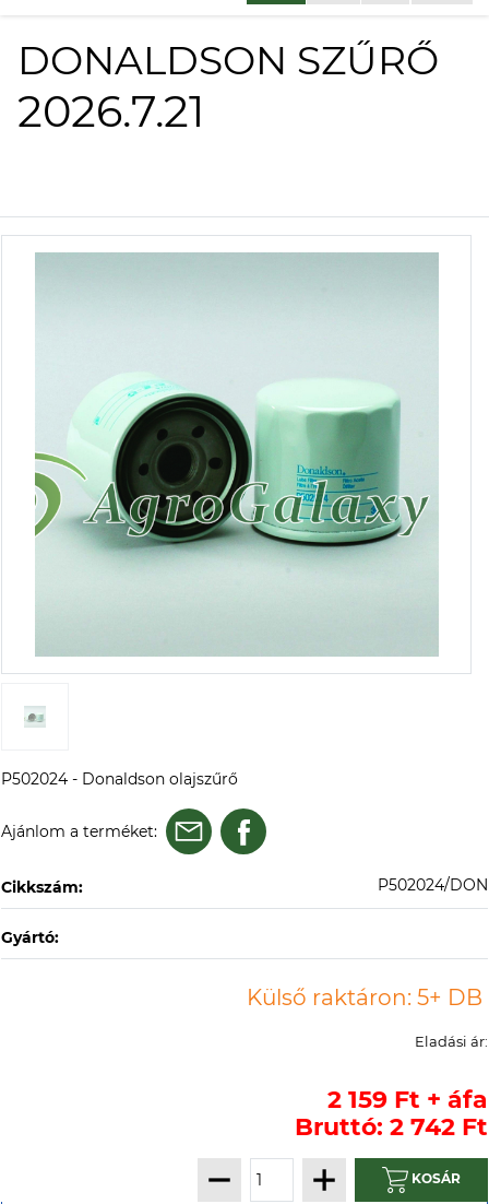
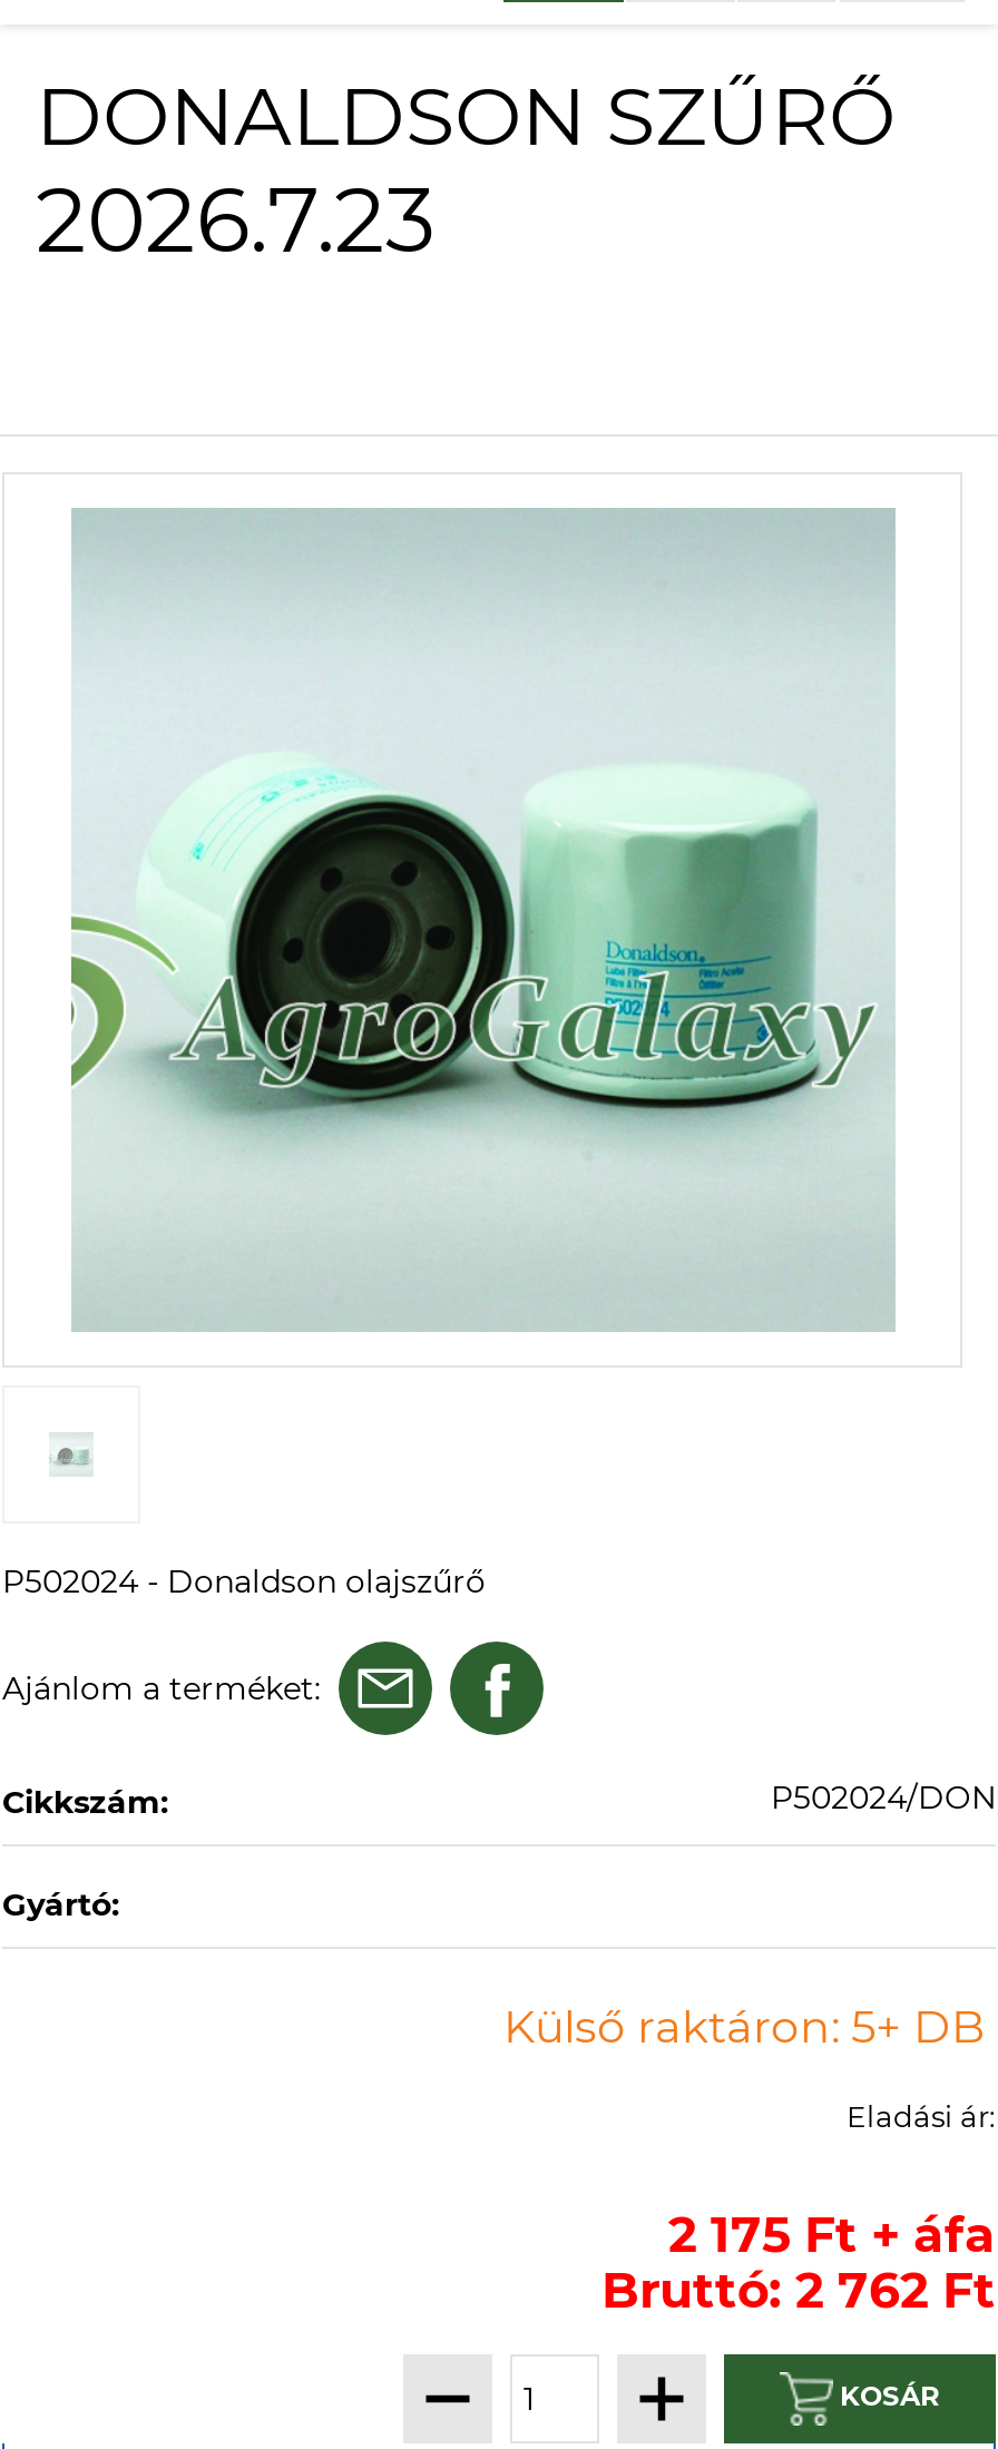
- 2026.7.21
+ 2026.7.23

- 2 159 Ft + áfa
+ 2 175 Ft + áfa

- Bruttó: 2 742 Ft
+ Bruttó: 2 762 Ft
